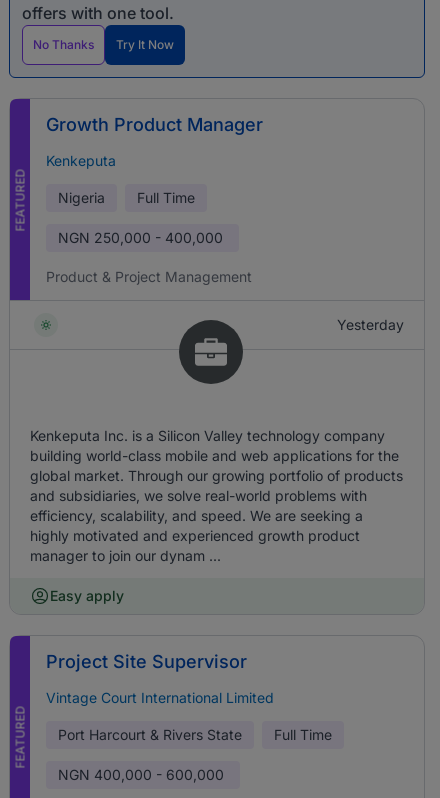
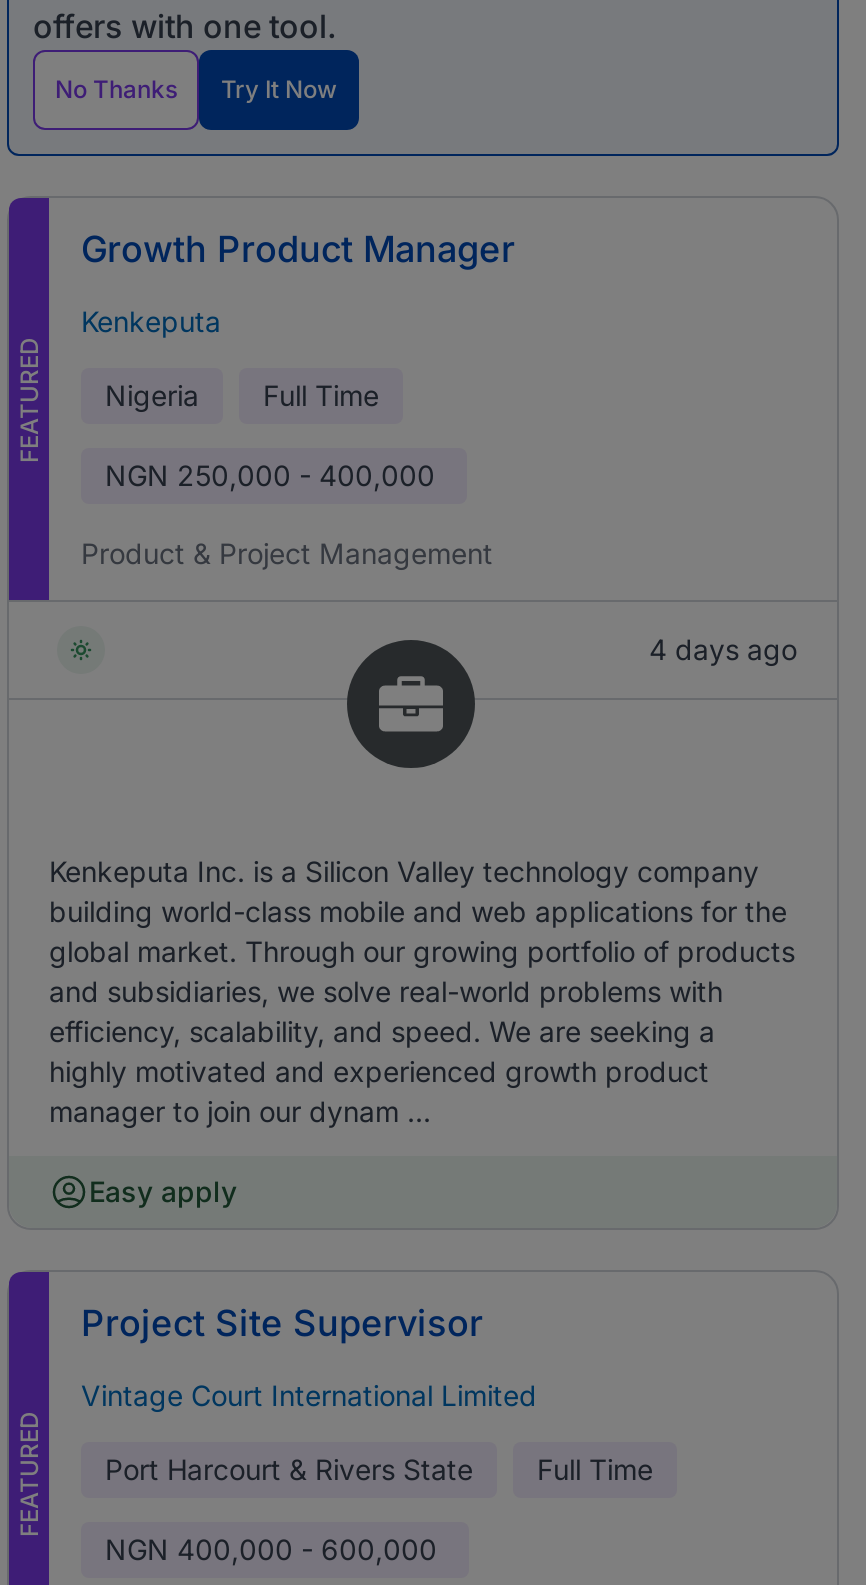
- Yesterday
+ 4 days ago
